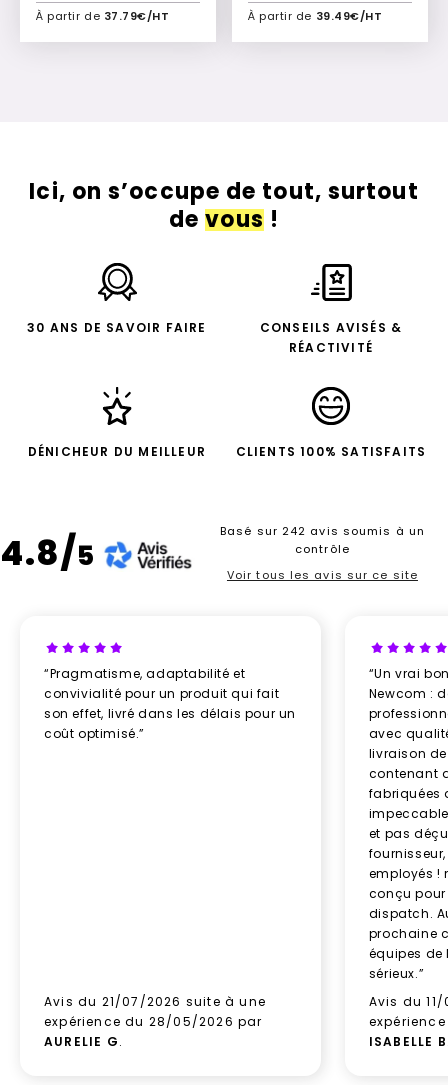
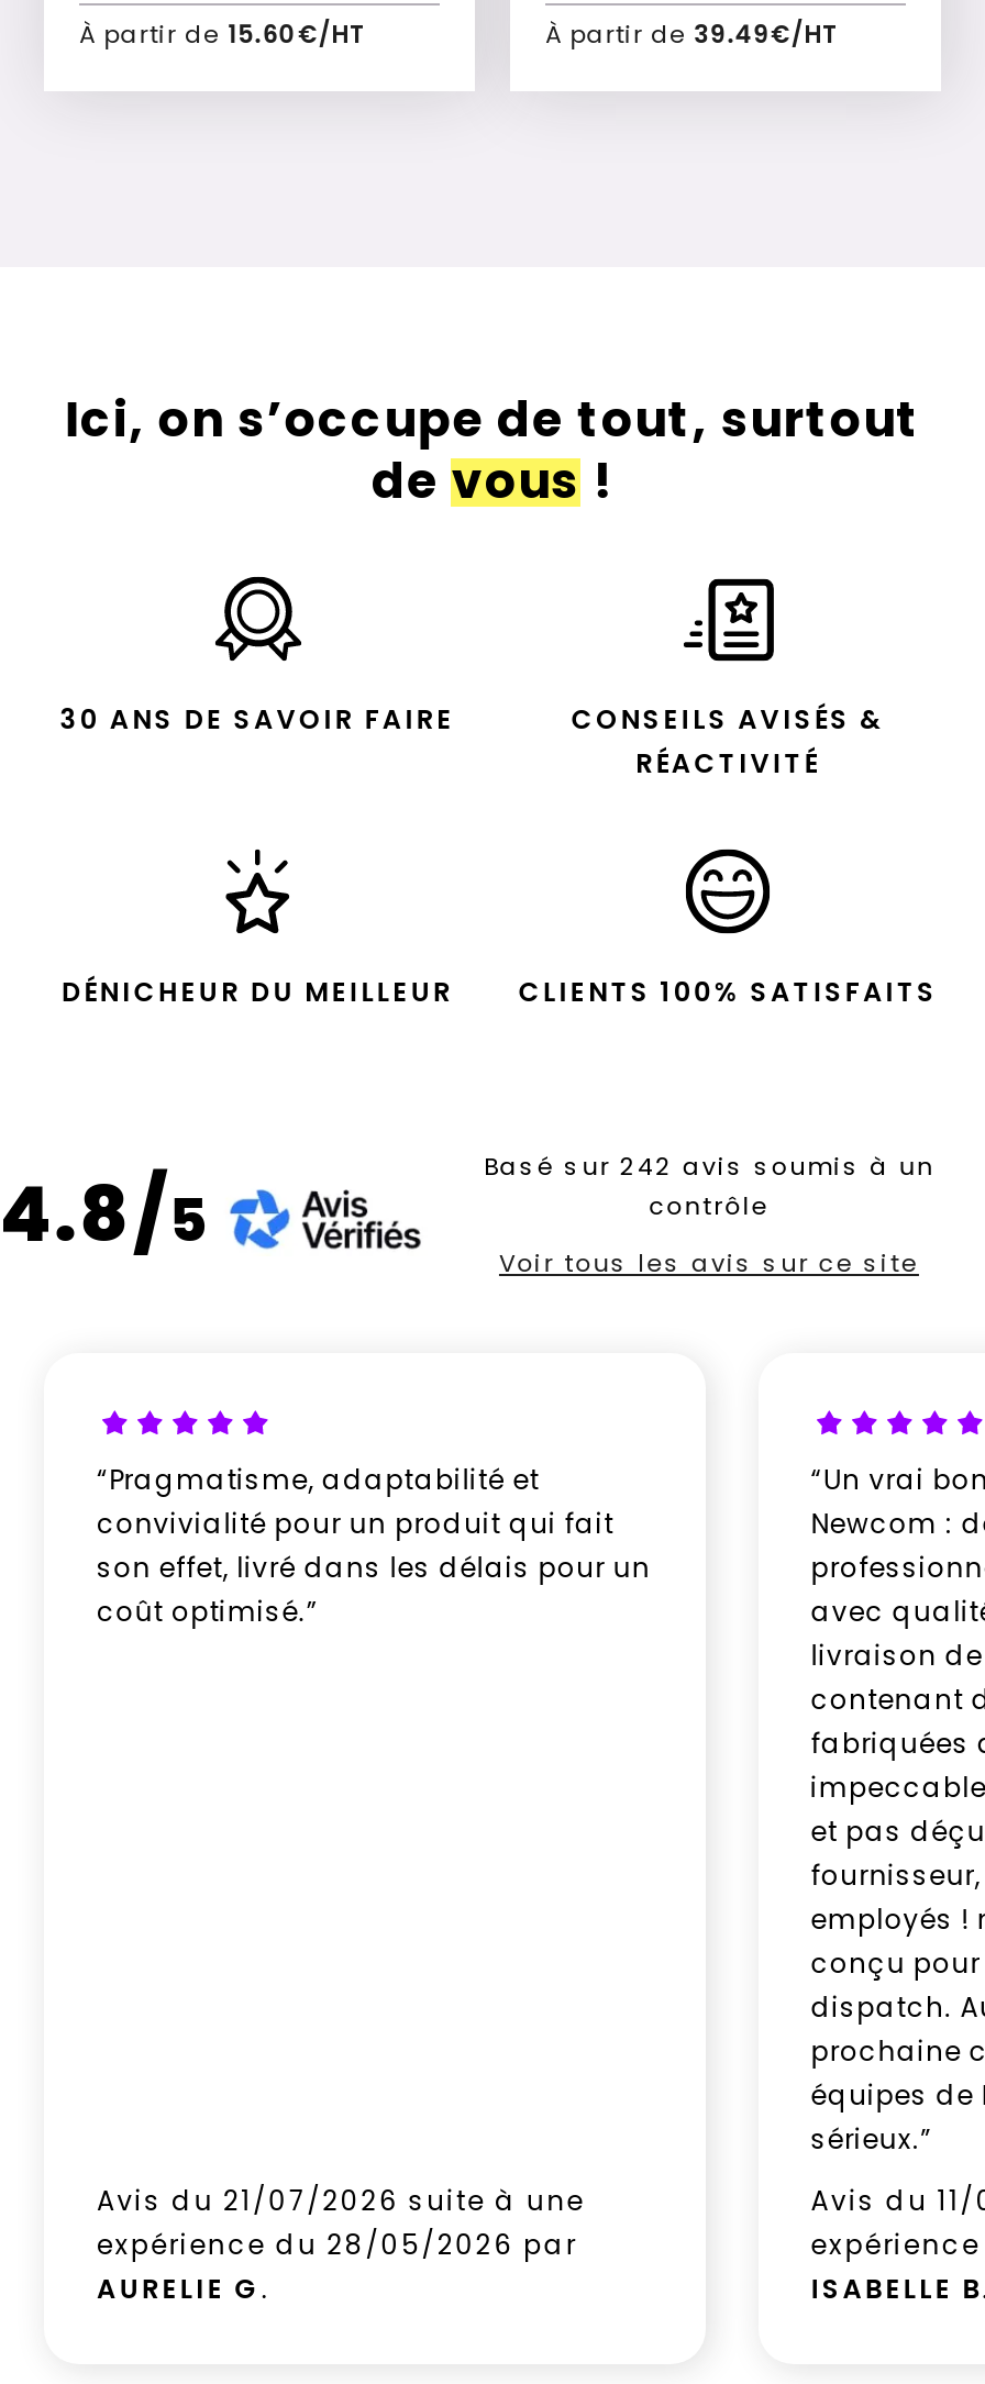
- À partir de 37.79€/HT
+ À partir de 15.60€/HT
